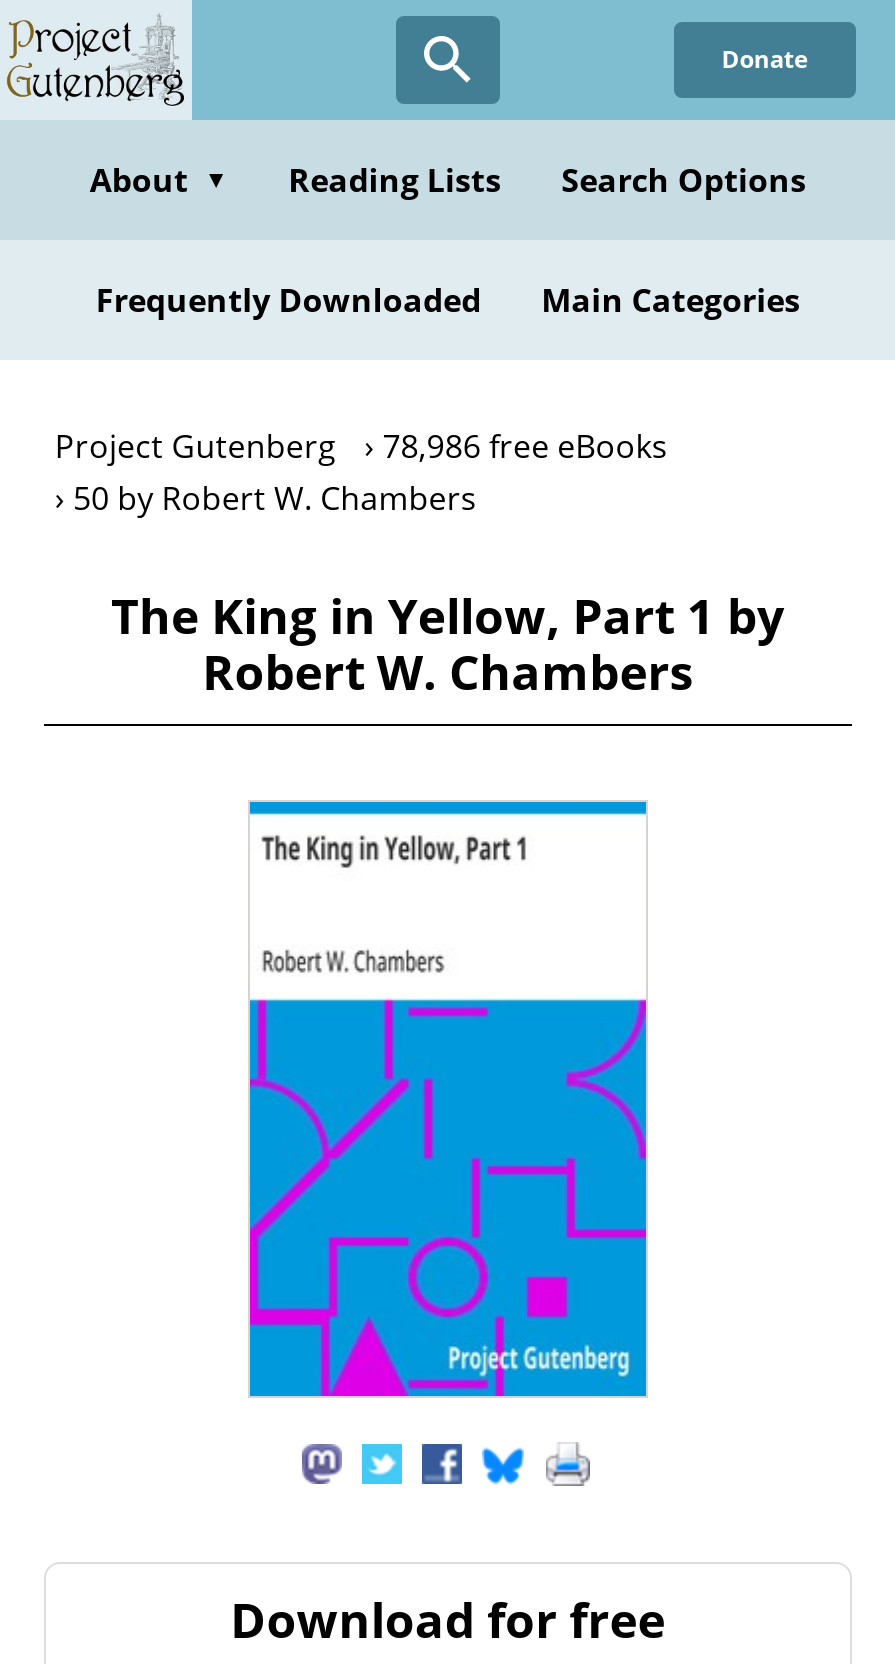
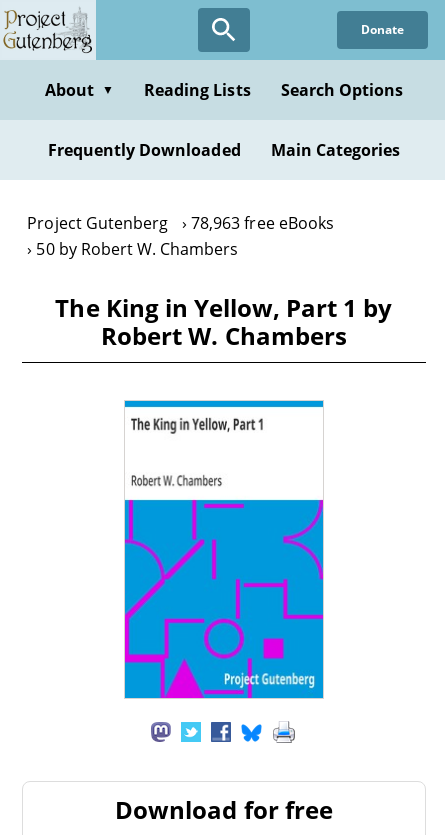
- Project Gutenberg 78,986 free eBooks
+ Project Gutenberg 78,963 free eBooks
